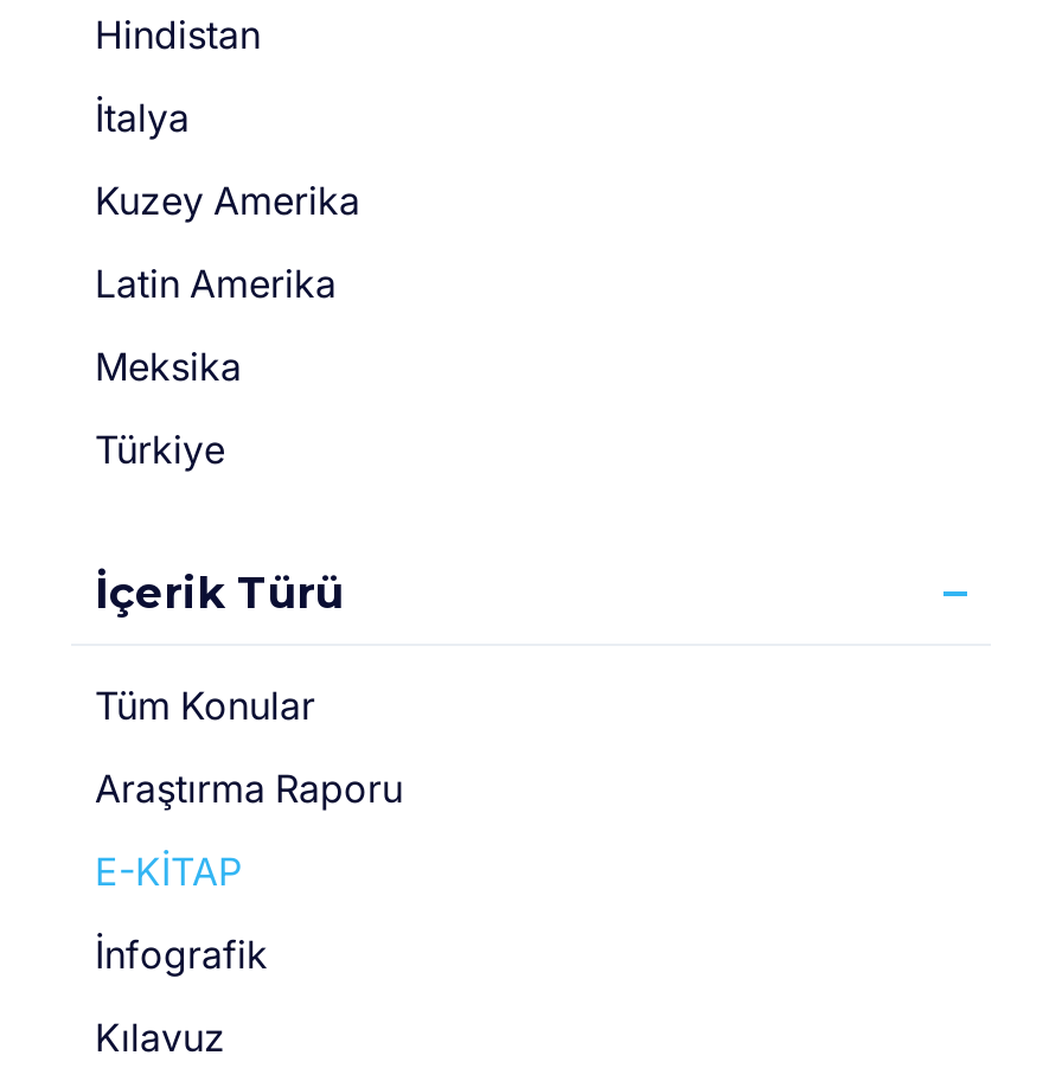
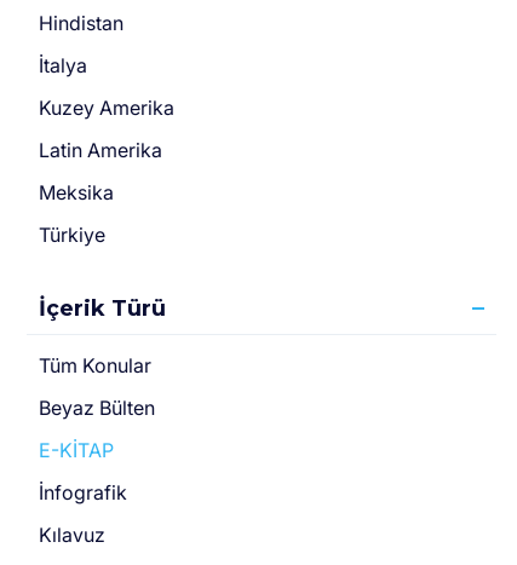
- Araştırma Raporu
+ Beyaz Bülten
